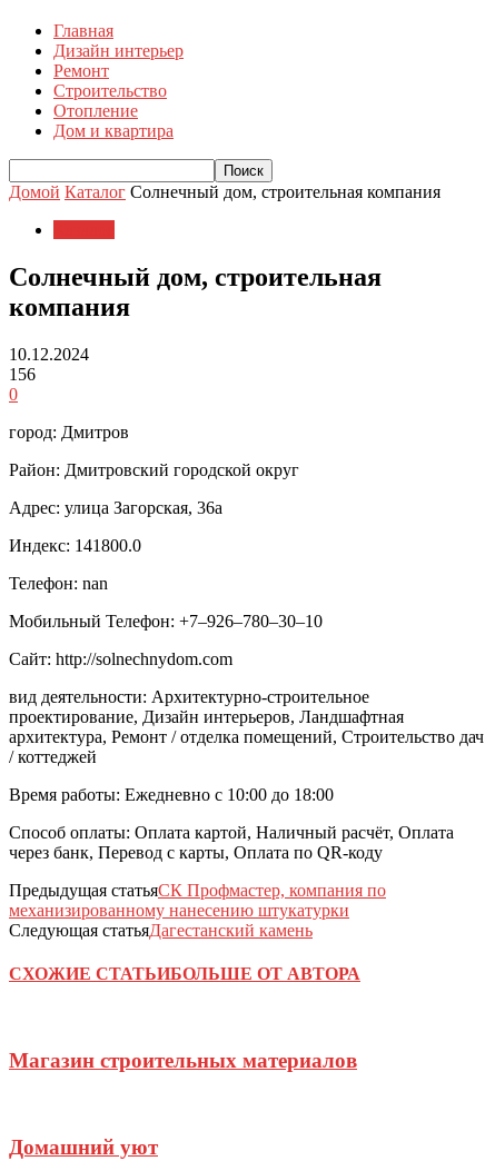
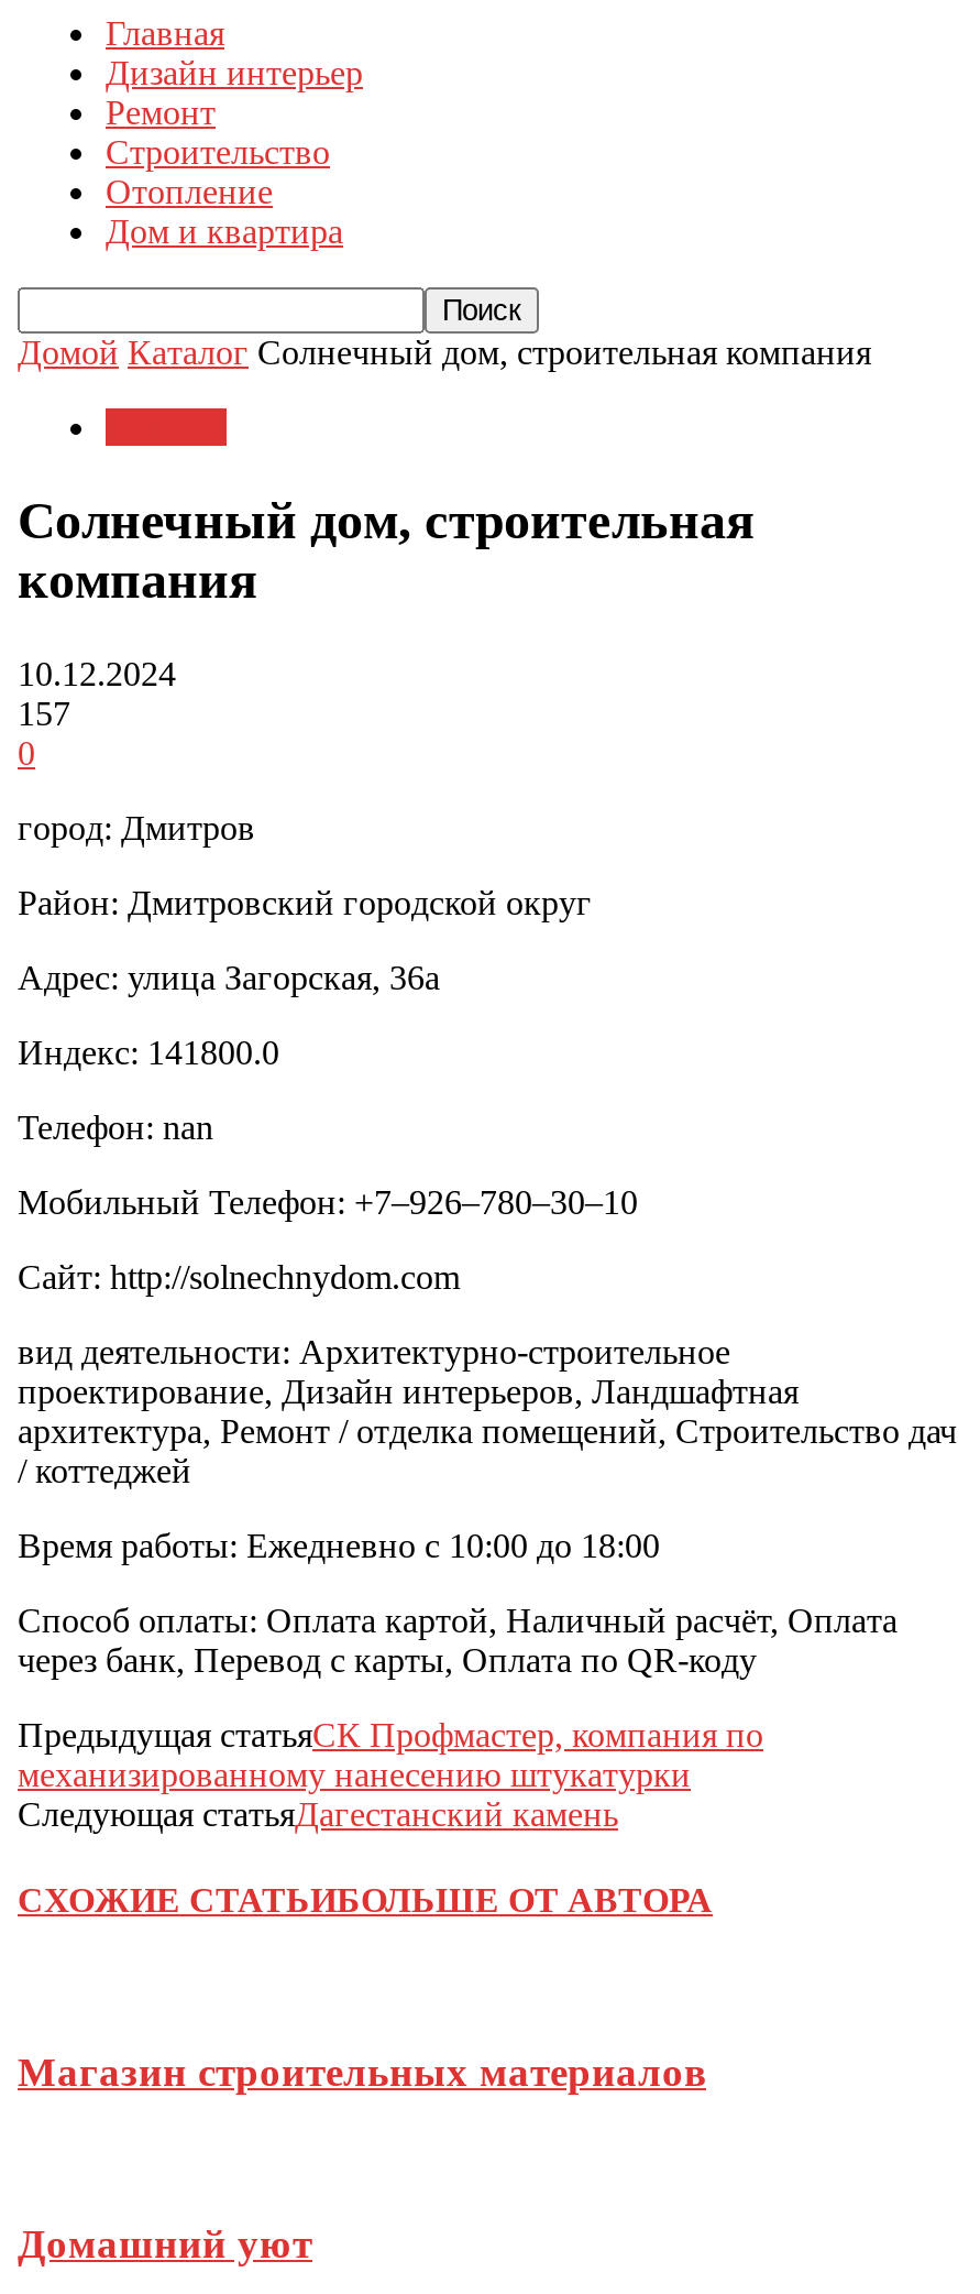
- 156
+ 157
